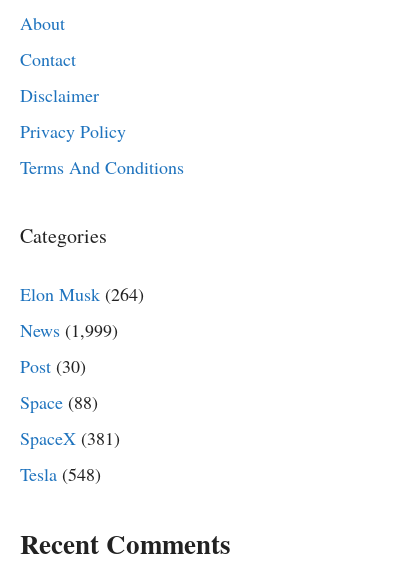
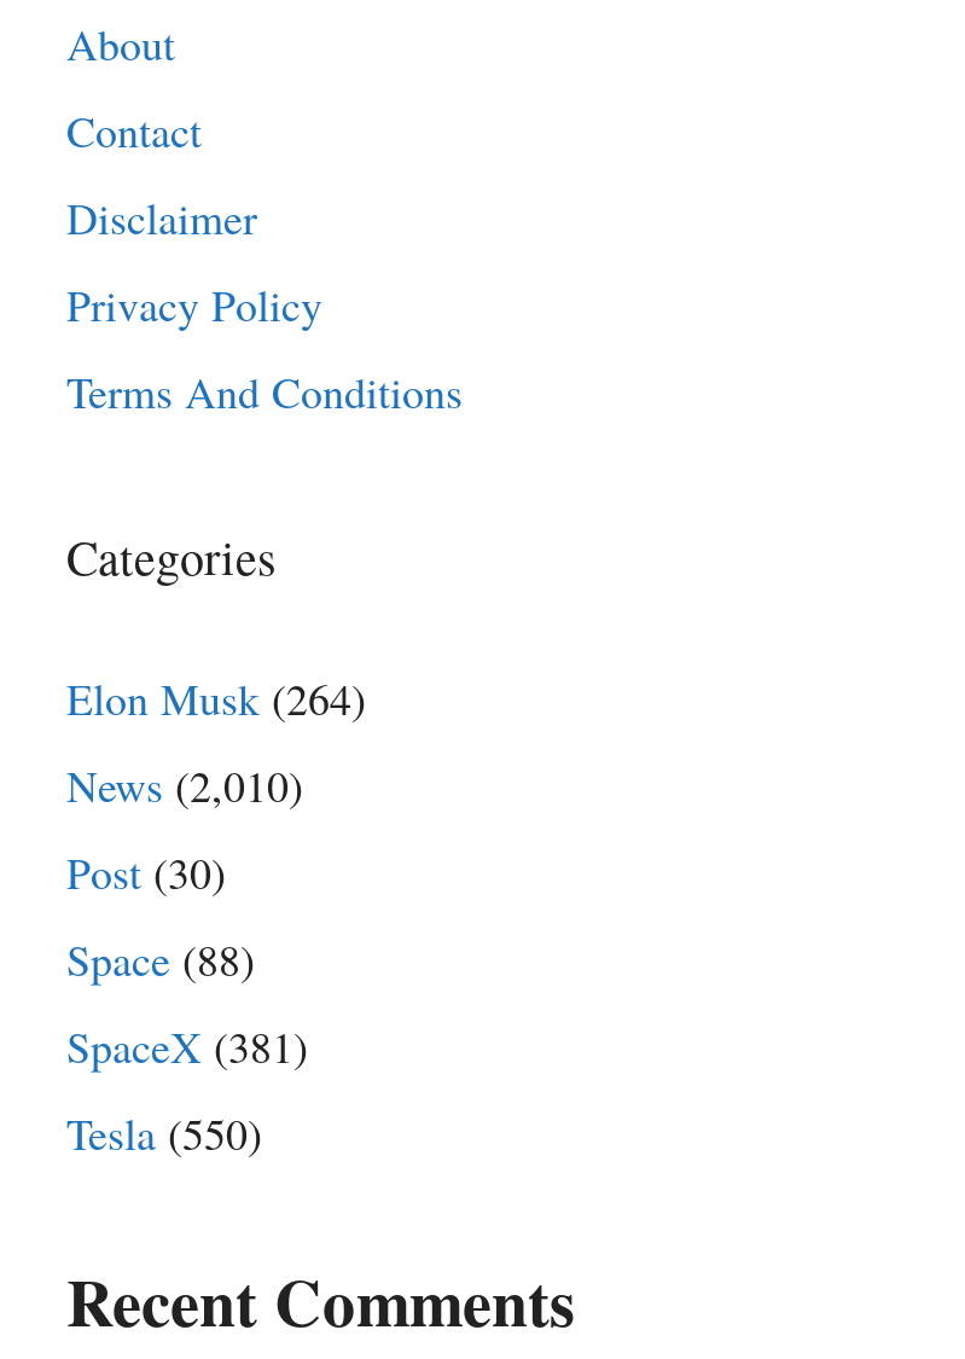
- News (1,999)
+ News (2,010)

- Tesla (548)
+ Tesla (550)
